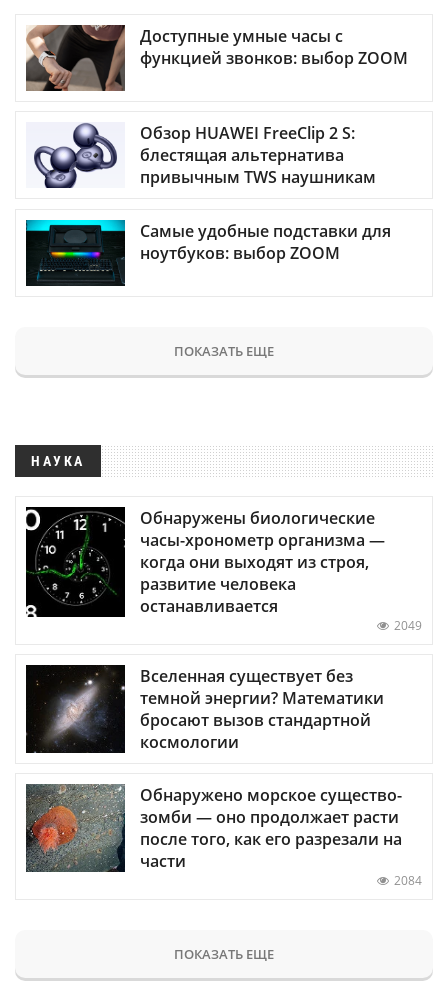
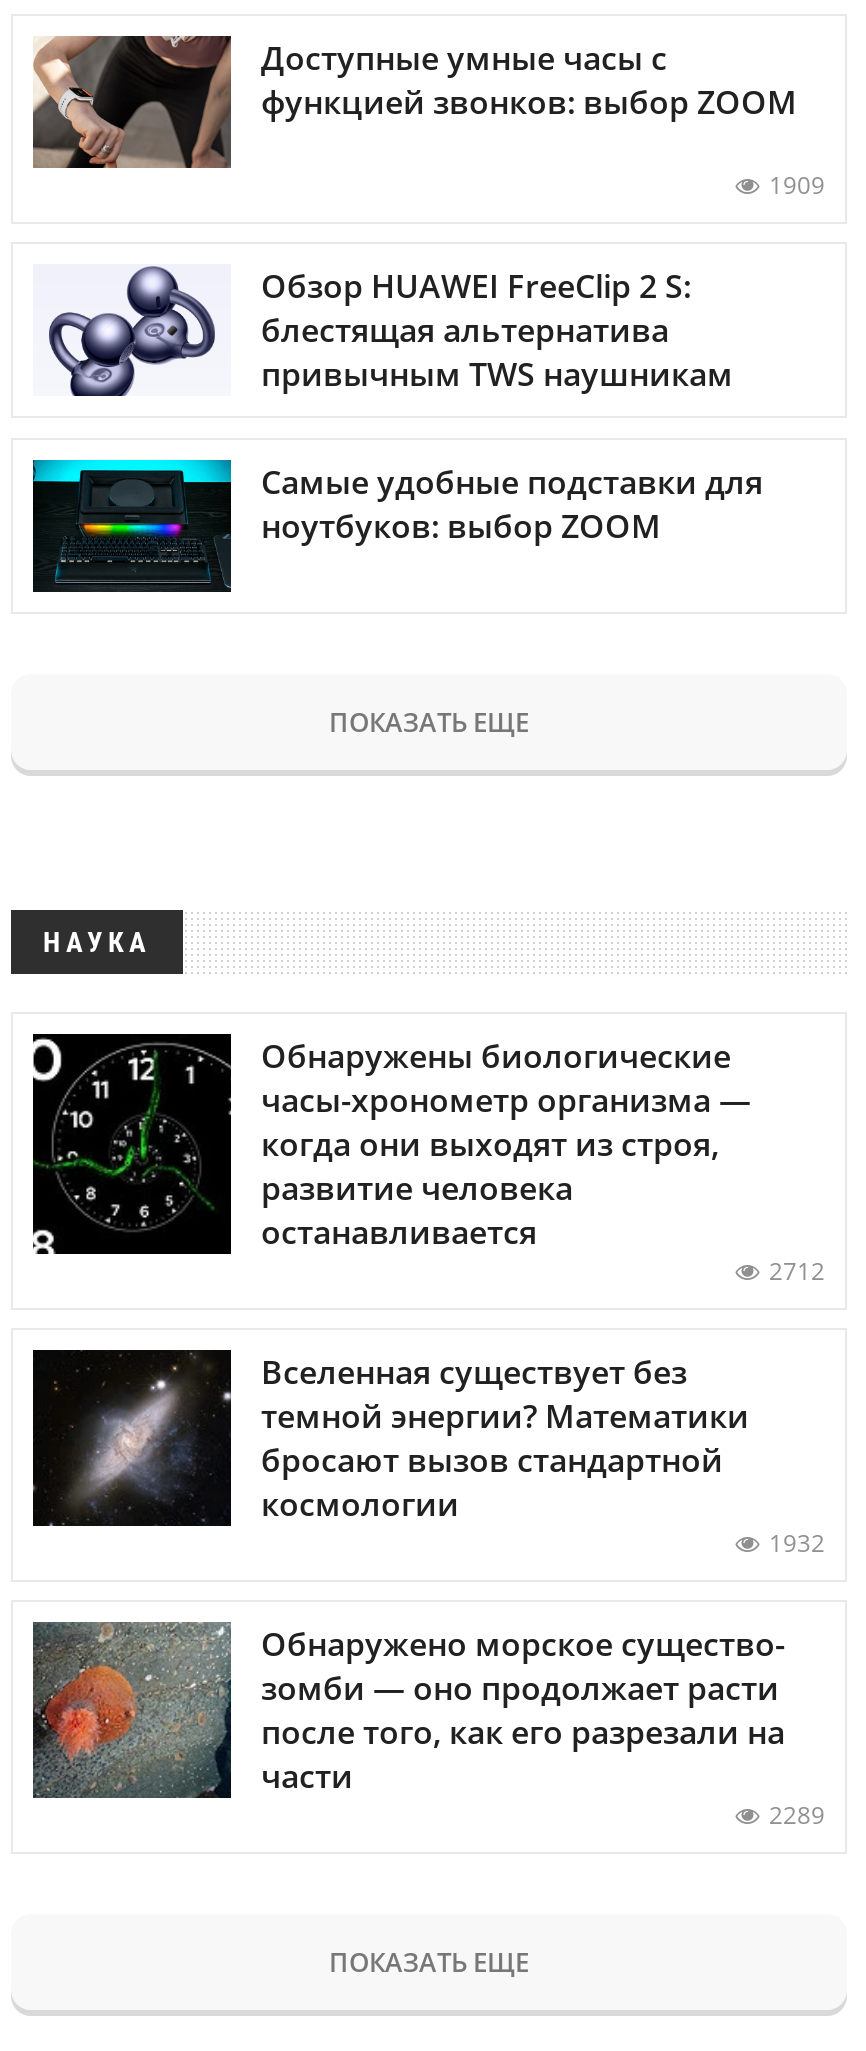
+ 1909

- 2049
+ 2712

+ 1932

- 2084
+ 2289
